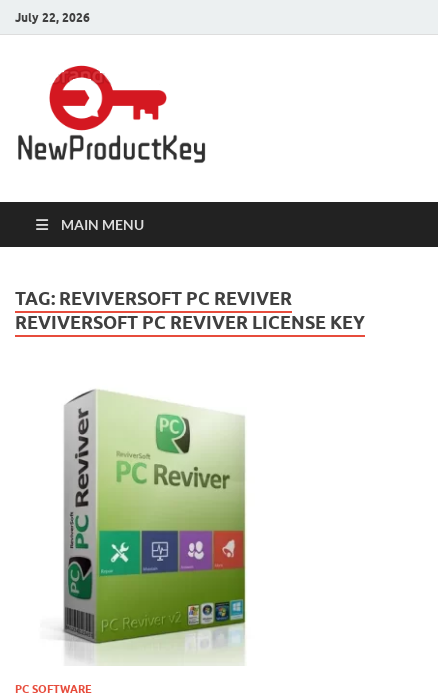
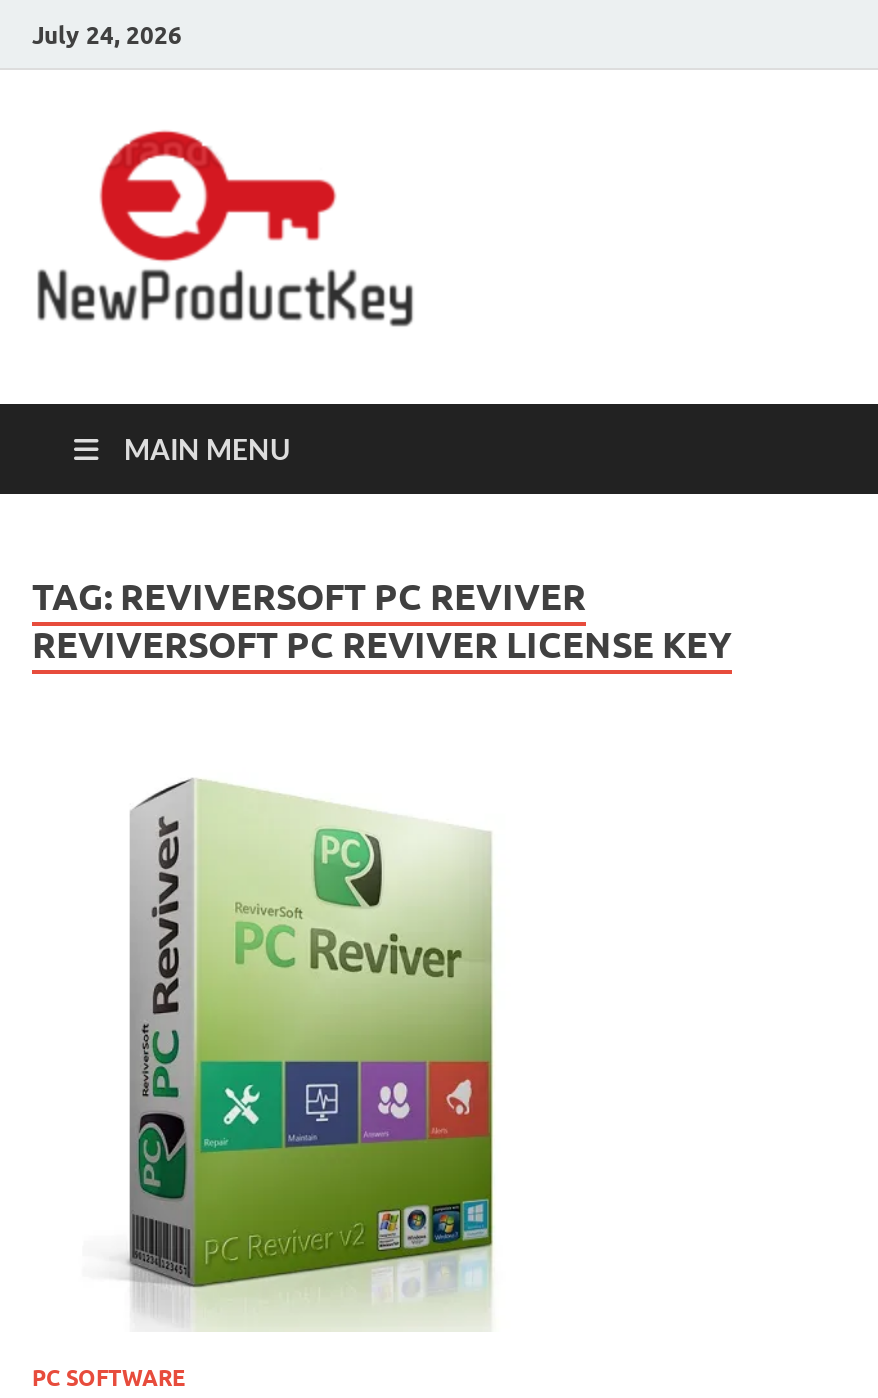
- July 22, 2026
+ July 24, 2026
